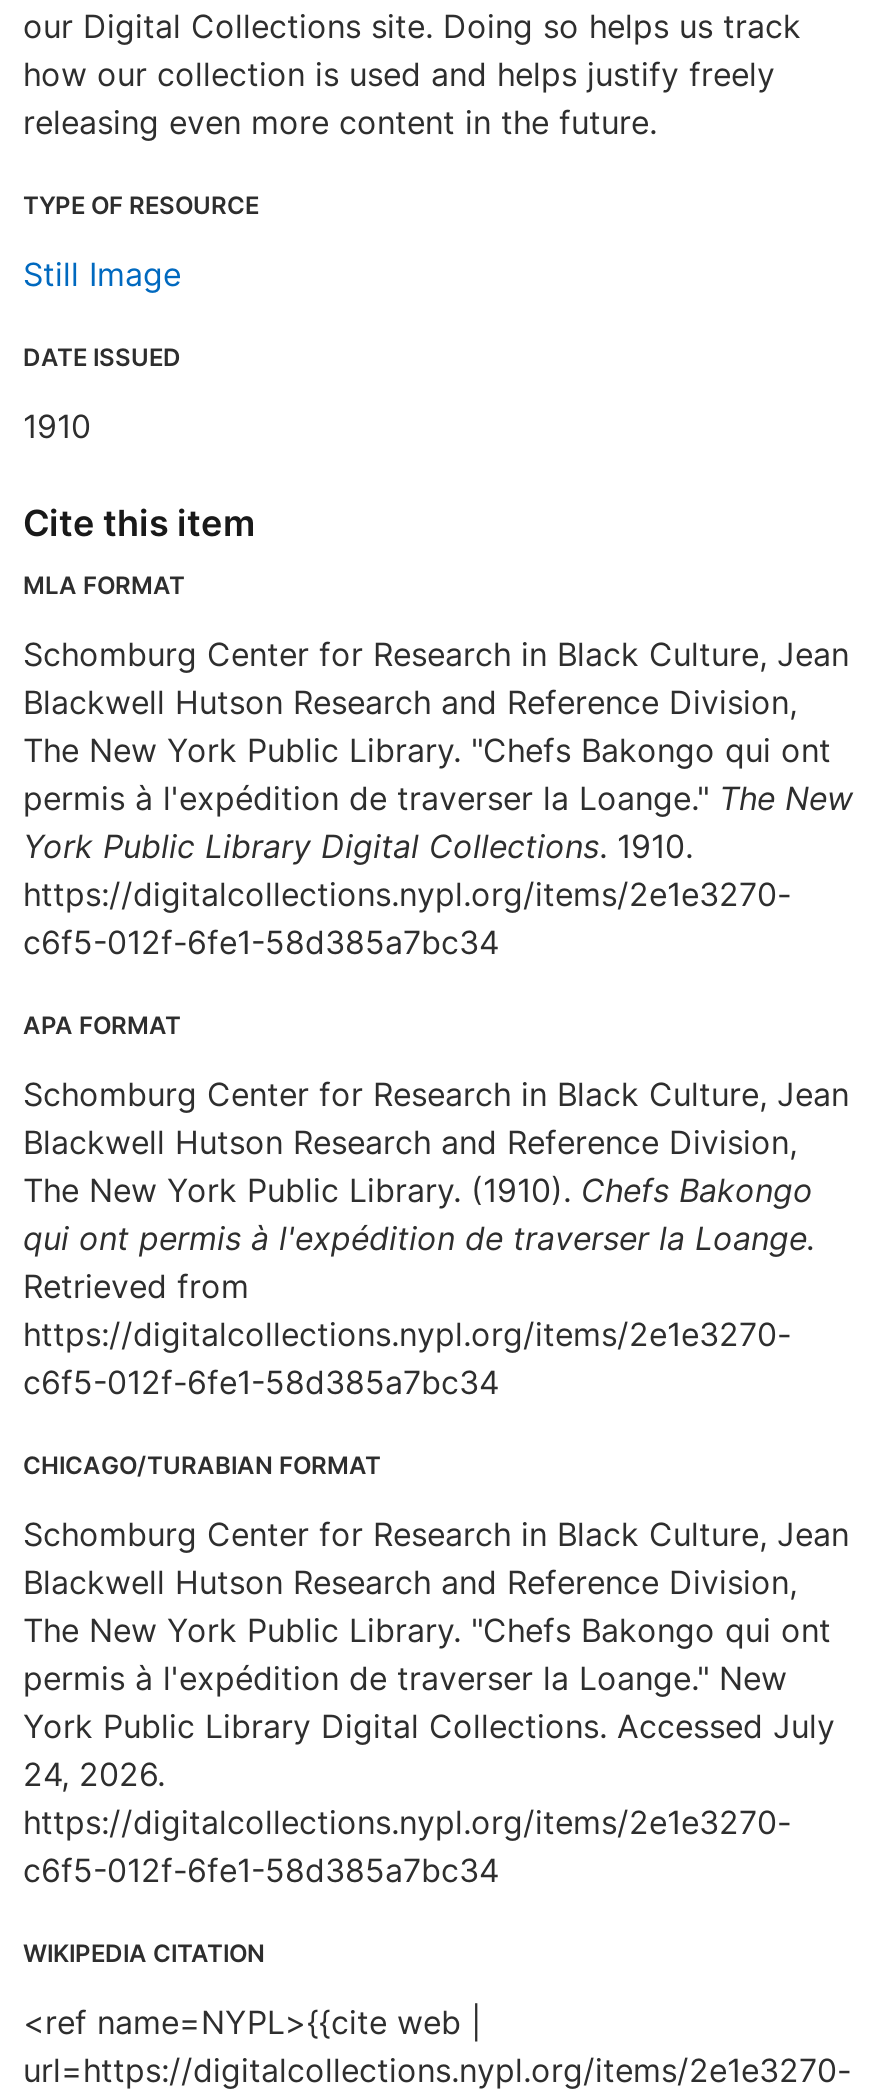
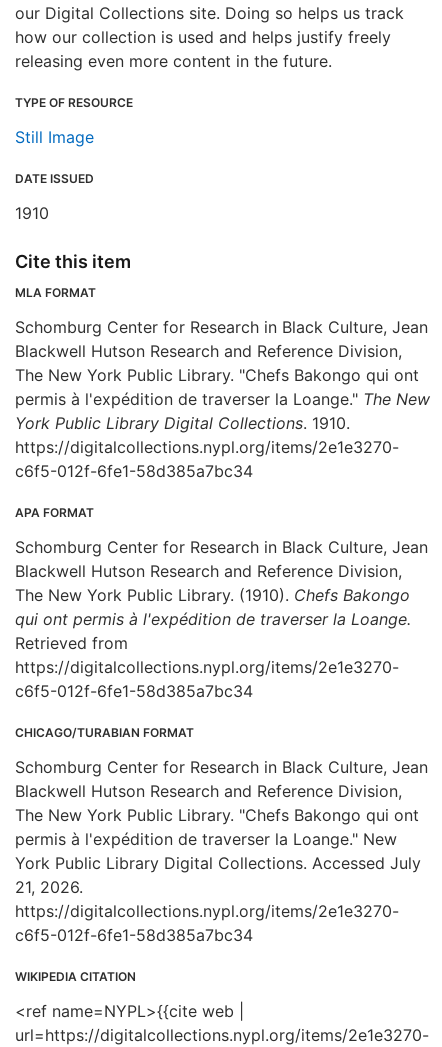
- 24, 2026.
+ 21, 2026.
